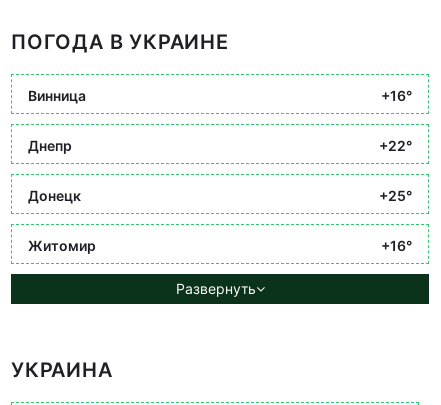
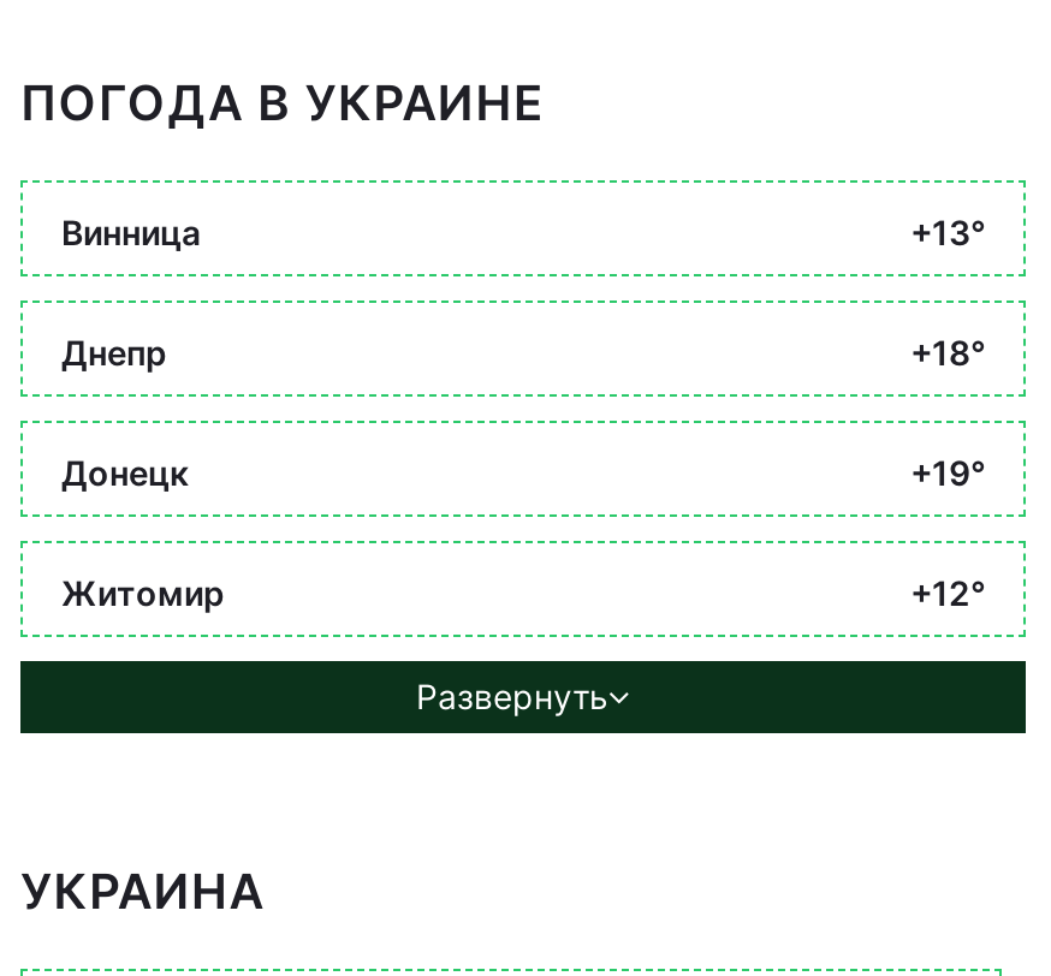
- +16°
+ +13°

- +22°
+ +18°

- +25°
+ +19°

- +16°
+ +12°
